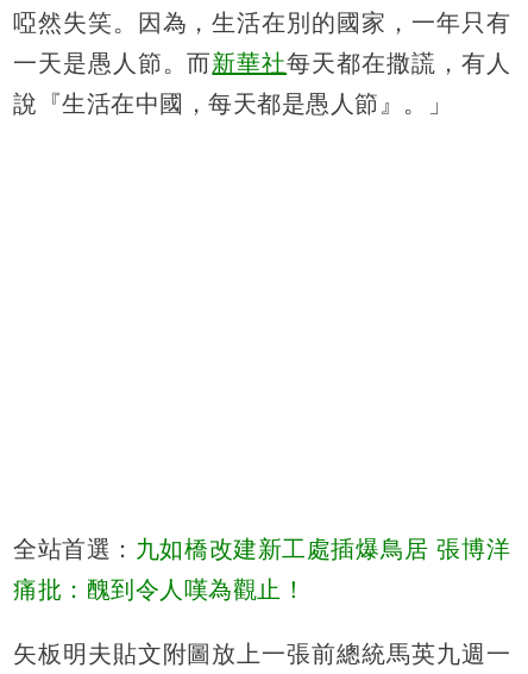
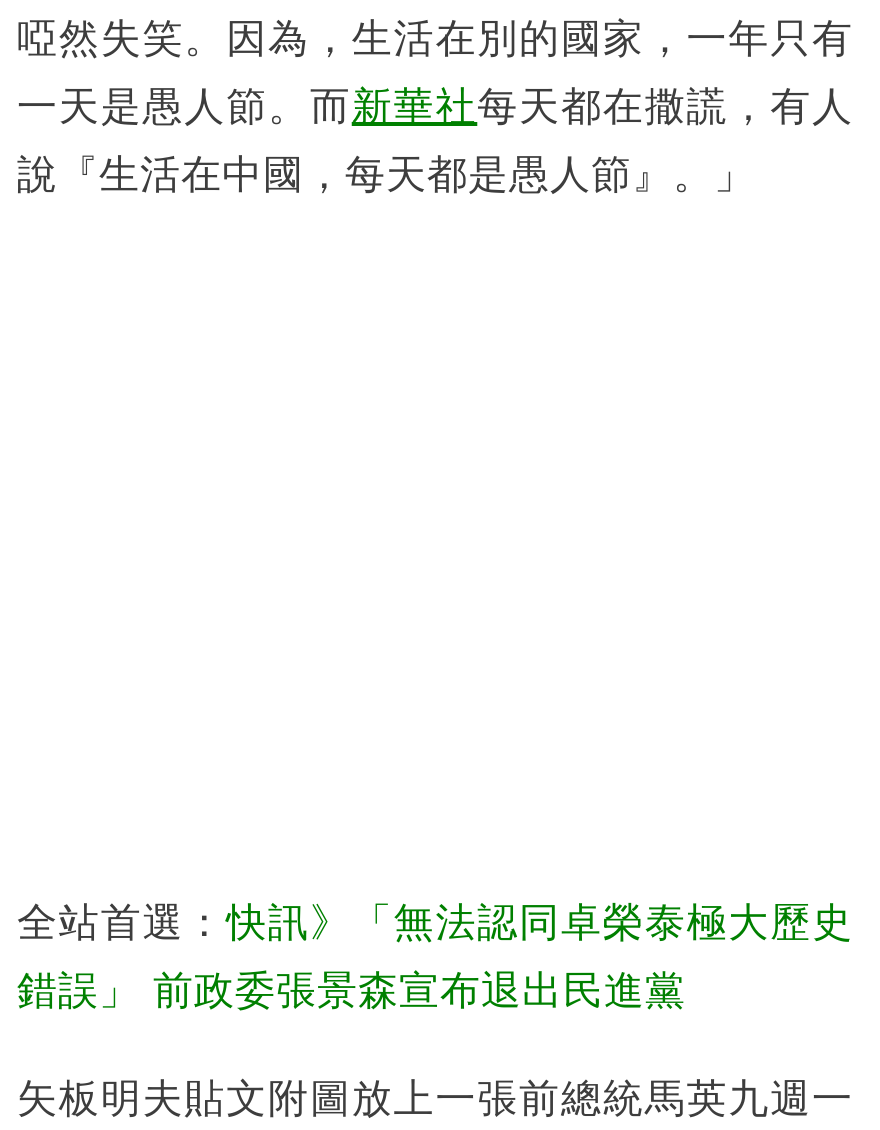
- 全站首選：九如橋改建新工處插爆鳥居 張博洋
+ 全站首選：快訊》「無法認同卓榮泰極大歷史

- 痛批：醜到令人嘆為觀止！
+ 錯誤」 前政委張景森宣布退出民進黨
